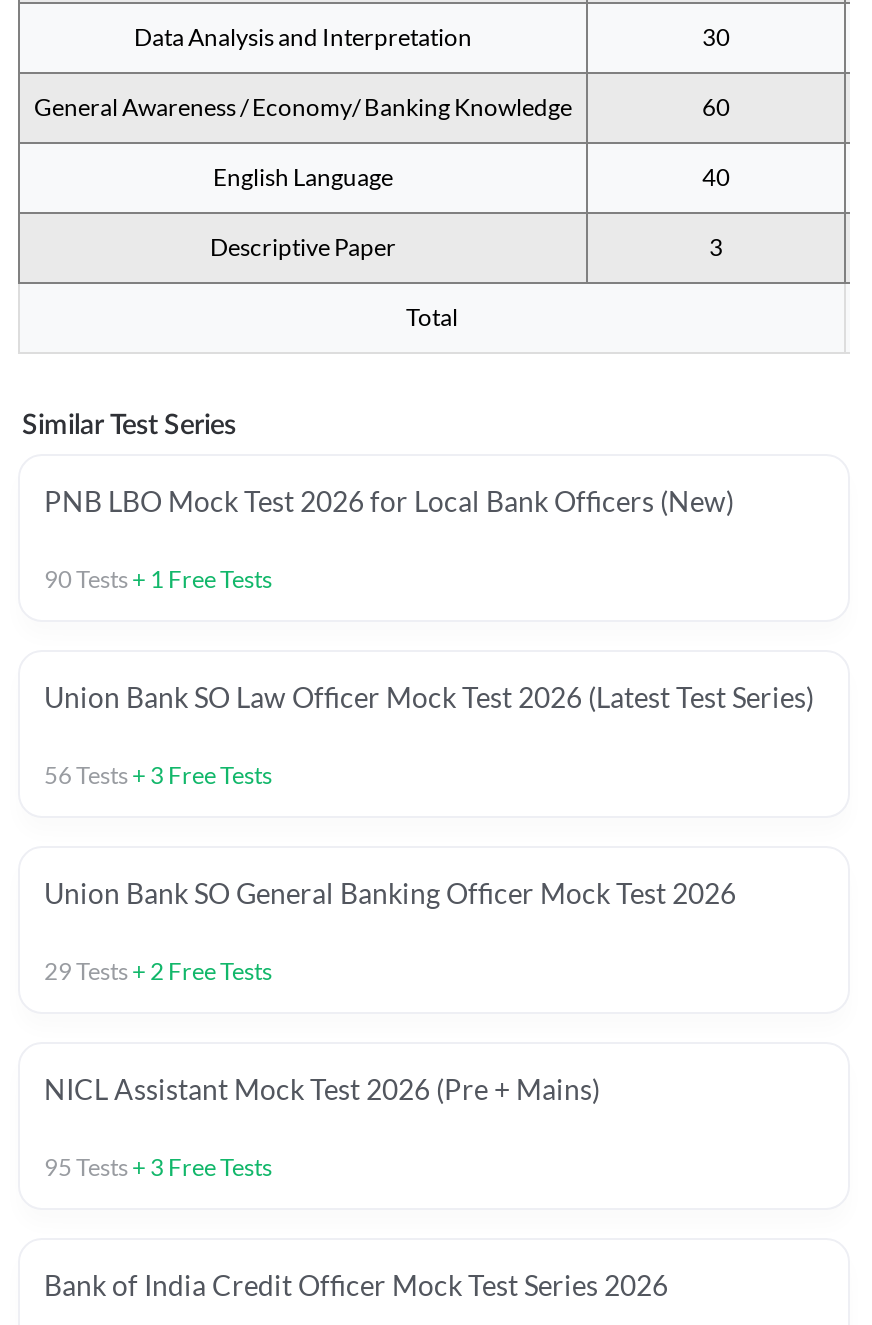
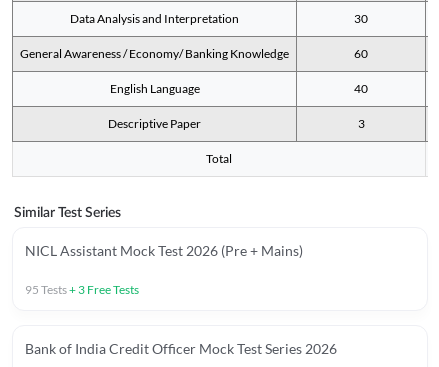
- PNB LBO Mock Test 2026 for Local Bank Officers (New)
- 90Tests + 1 Free Tests

- Union Bank SO Law Officer Mock Test 2026 (Latest Test Series)
- 56Tests + 3 Free Tests

- Union Bank SO General Banking Officer Mock Test 2026
- 29Tests + 2 Free Tests
